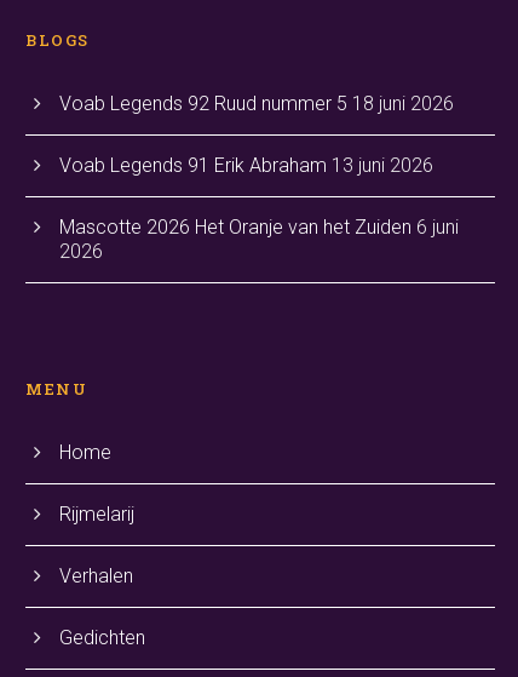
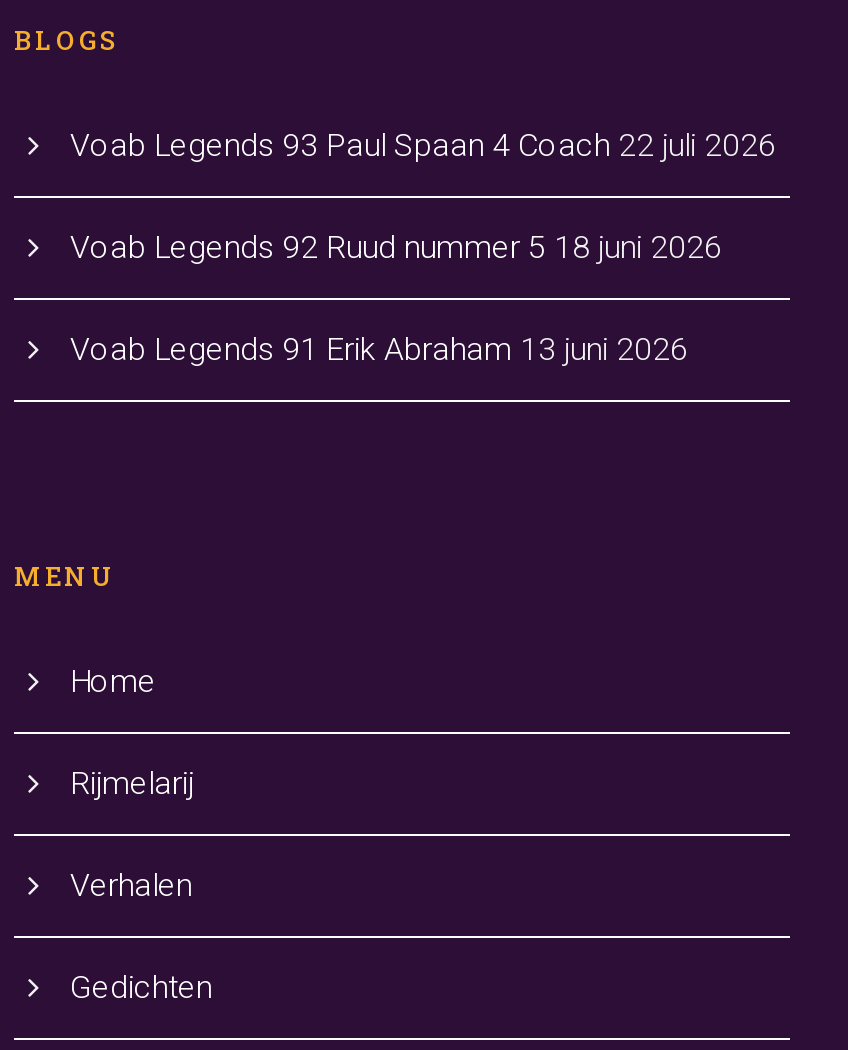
+ Voab Legends 93 Paul Spaan 4 Coach 22 juli 2026

moved down: Voab Legends 92 Ruud nummer 5 18 juni 2026 | Voab Legends 91 Erik Abraham 13 juni 2026

- Mascotte 2026 Het Oranje van het Zuiden 6 juni
- 2026
